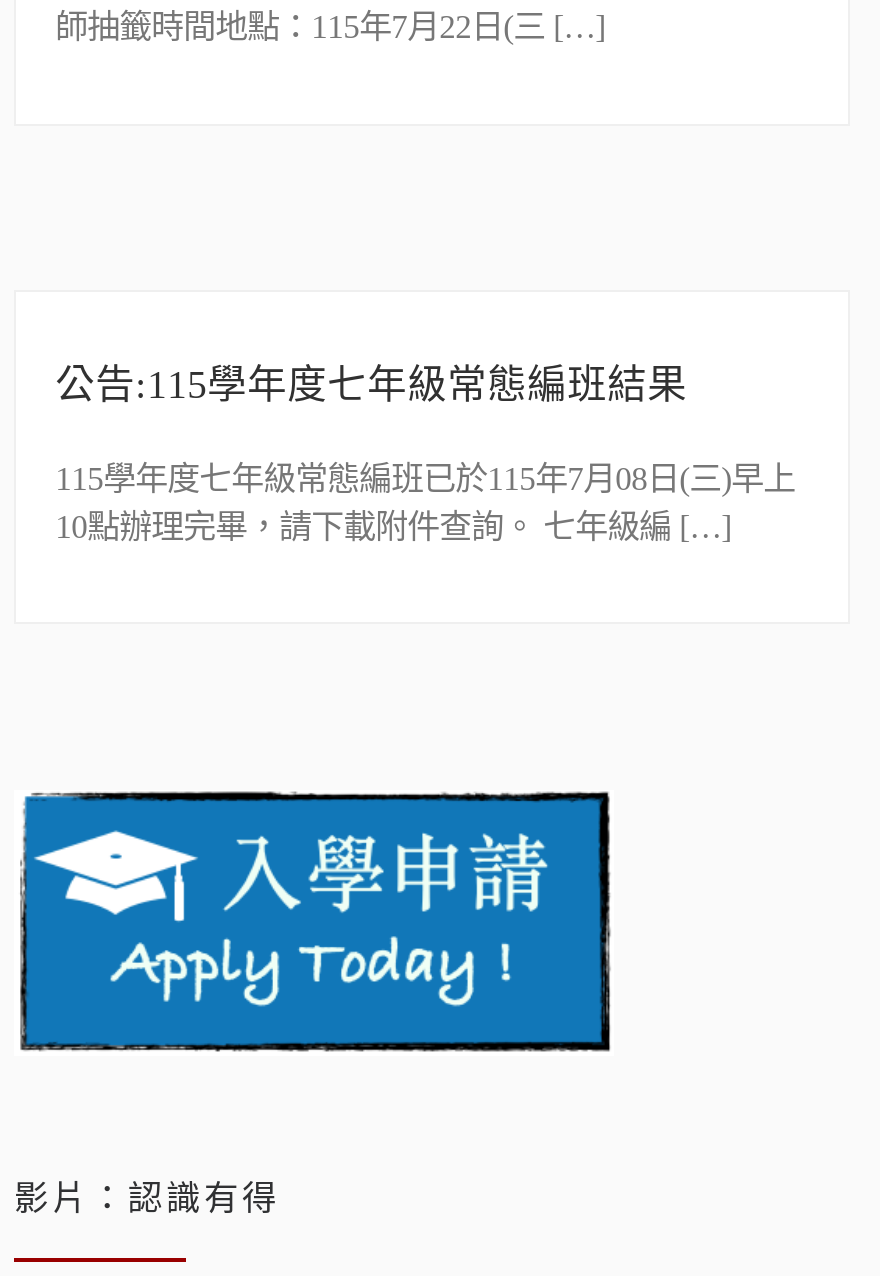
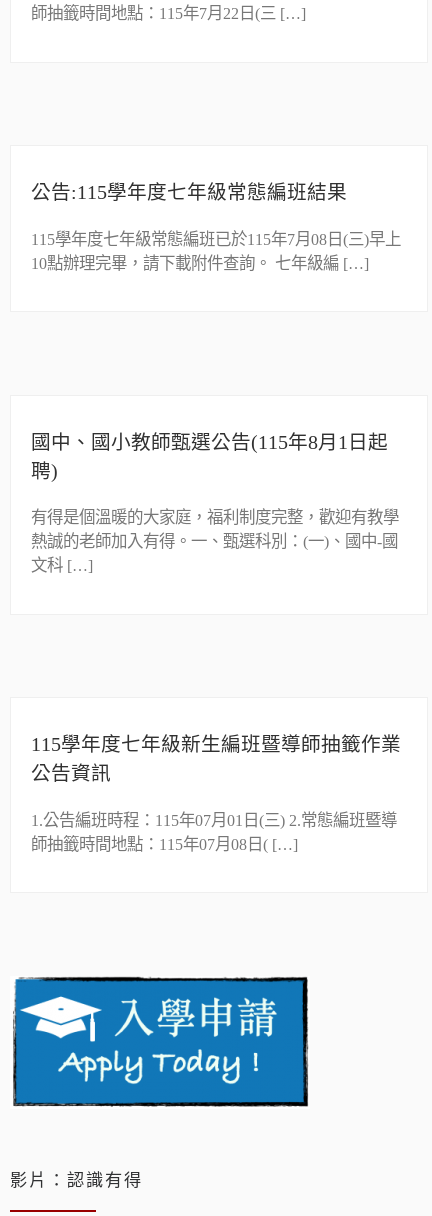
+ 國中、國小教師甄選公告(115年8月1日起
+ 聘)
+ 有得是個溫暖的大家庭，福利制度完整，歡迎有教學
+ 熱誠的老師加入有得。一、甄選科別：(一)、國中-國
+ 文科 […]

+ 115學年度七年級新生編班暨導師抽籤作業
+ 公告資訊
+ 1.公告編班時程：115年07月01日(三) 2.常態編班暨導
+ 師抽籤時間地點：115年07月08日( […]
